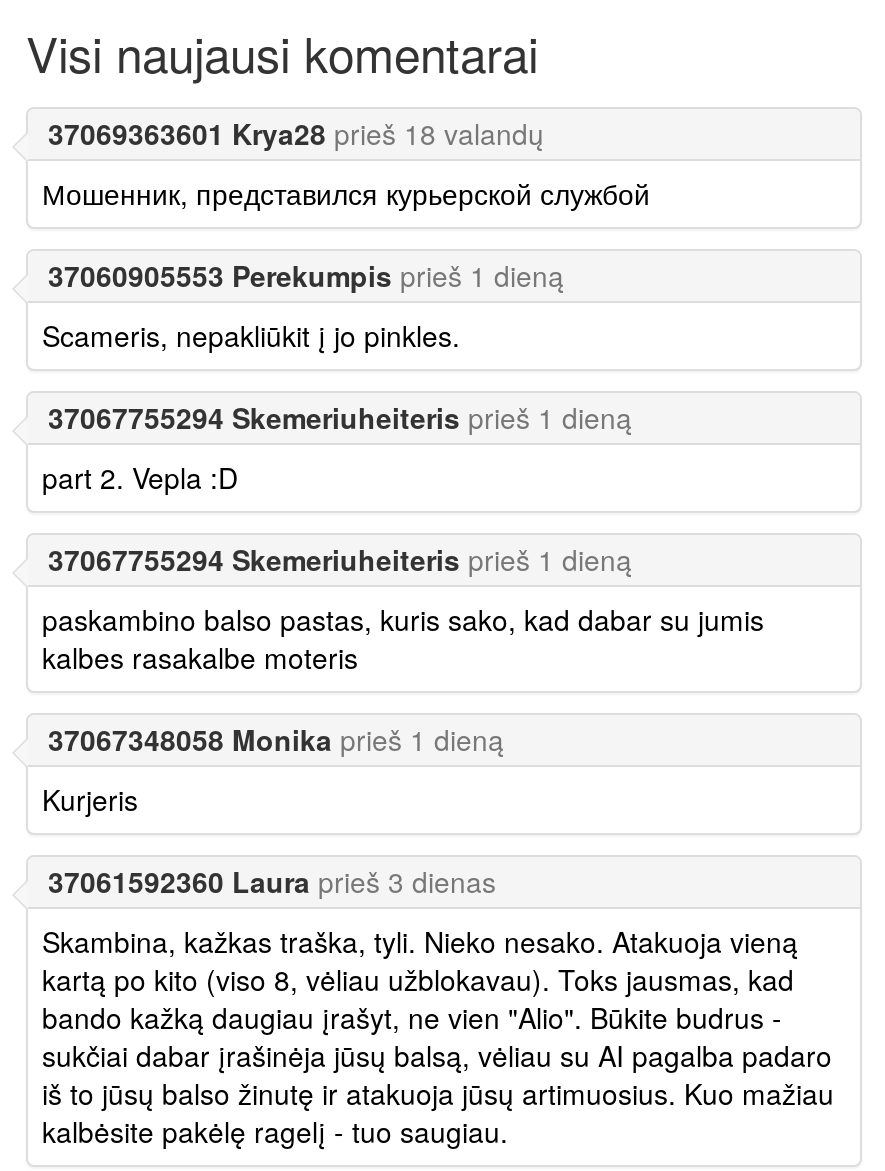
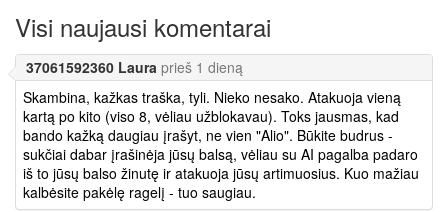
- 37069363601 Krya28 prieš 18 valandų
- Мошенник, представился курьерской службой
- 37060905553 Perekumpis prieš 1 dieną
- Scameris, nepakliūkit į jo pinkles.
- 37067755294 Skemeriuheiteris prieš 1 dieną
- part 2. Vepla :D
- 37067755294 Skemeriuheiteris prieš 1 dieną
- paskambino balso pastas, kuris sako, kad dabar su jumis
- kalbes rasakalbe moteris
- 37067348058 Monika prieš 1 dieną
- Kurjeris
- 37061592360 Laura prieš 3 dienas
+ 37061592360 Laura prieš 1 dieną
